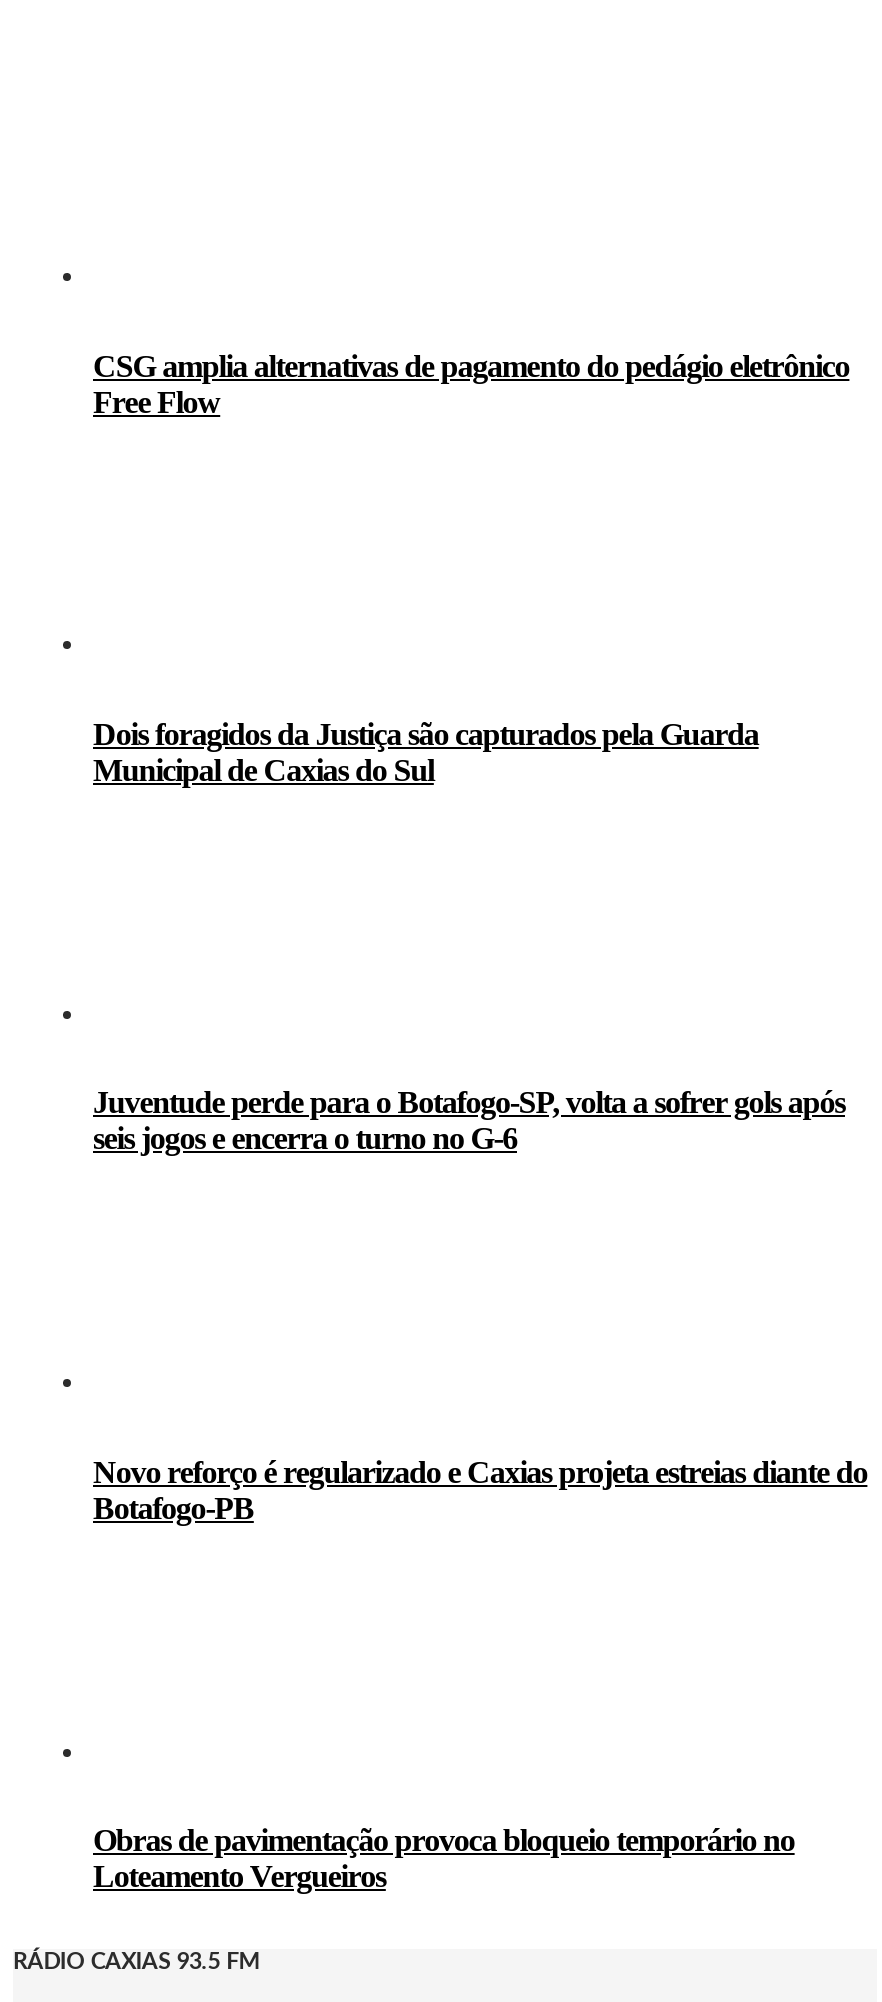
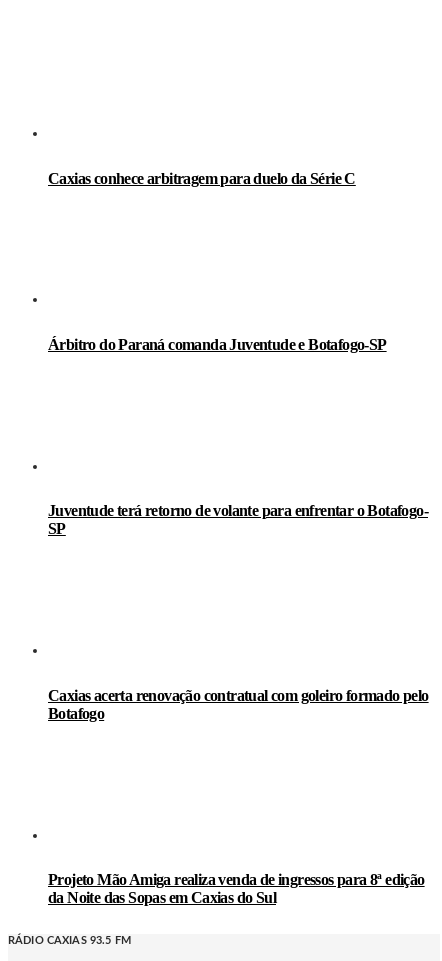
- CSG amplia alternativas de pagamento do pedágio eletrônico
- Free Flow
+ Caxias conhece arbitragem para duelo da Série C

- Dois foragidos da Justiça são capturados pela Guarda
- Municipal de Caxias do Sul
+ Árbitro do Paraná comanda Juventude e Botafogo-SP

- Juventude perde para o Botafogo-SP, volta a sofrer gols após
- seis jogos e encerra o turno no G-6
+ Juventude terá retorno de volante para enfrentar o Botafogo-
+ SP

- Novo reforço é regularizado e Caxias projeta estreias diante do
- Botafogo-PB
+ Caxias acerta renovação contratual com goleiro formado pelo
+ Botafogo

- Obras de pavimentação provoca bloqueio temporário no
- Loteamento Vergueiros
+ Projeto Mão Amiga realiza venda de ingressos para 8ª edição
+ da Noite das Sopas em Caxias do Sul
